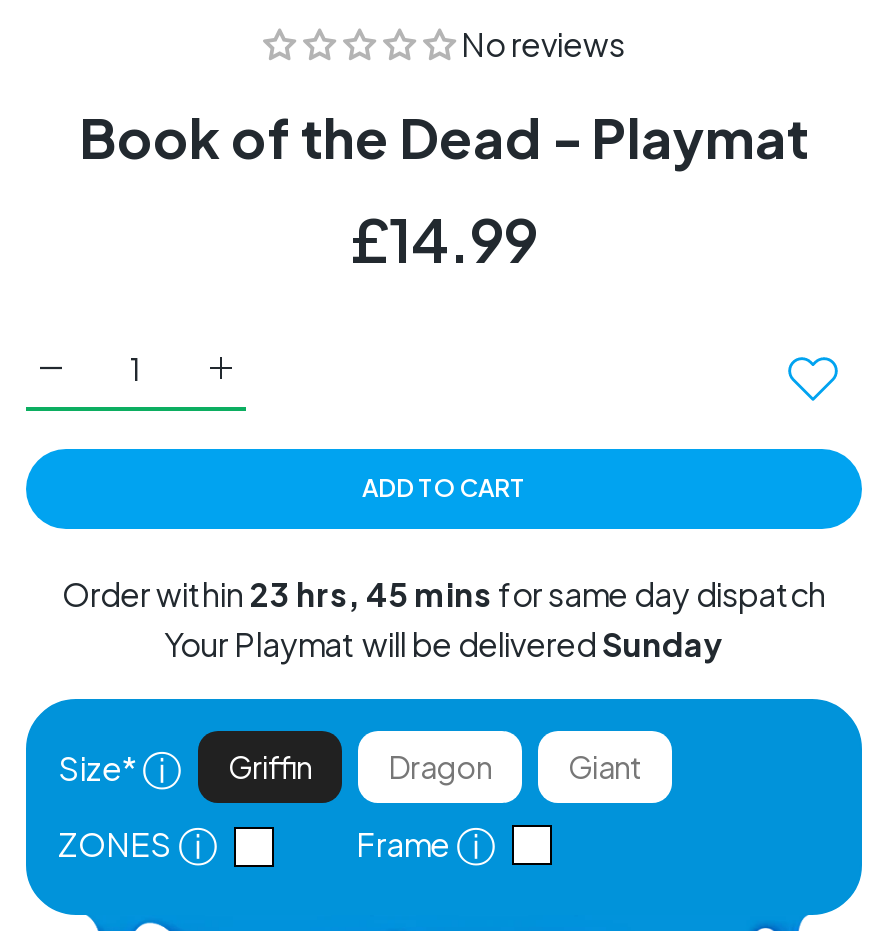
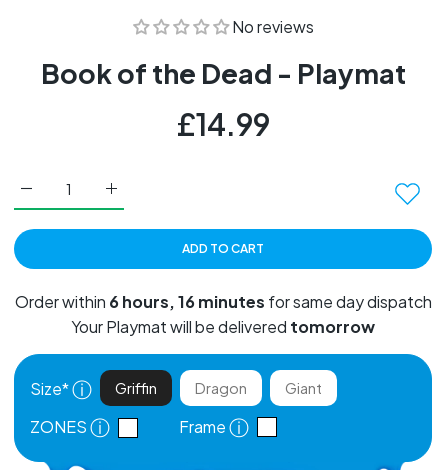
- Order within 23 hrs, 45 mins for same day dispatch
+ Order within 6 hours, 16 minutes for same day dispatch

- Your Playmat will be delivered Sunday
+ Your Playmat will be delivered tomorrow
